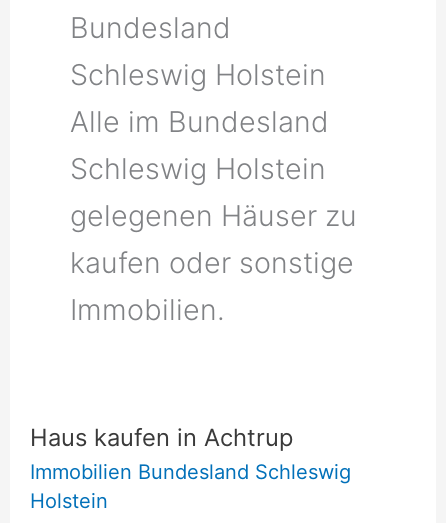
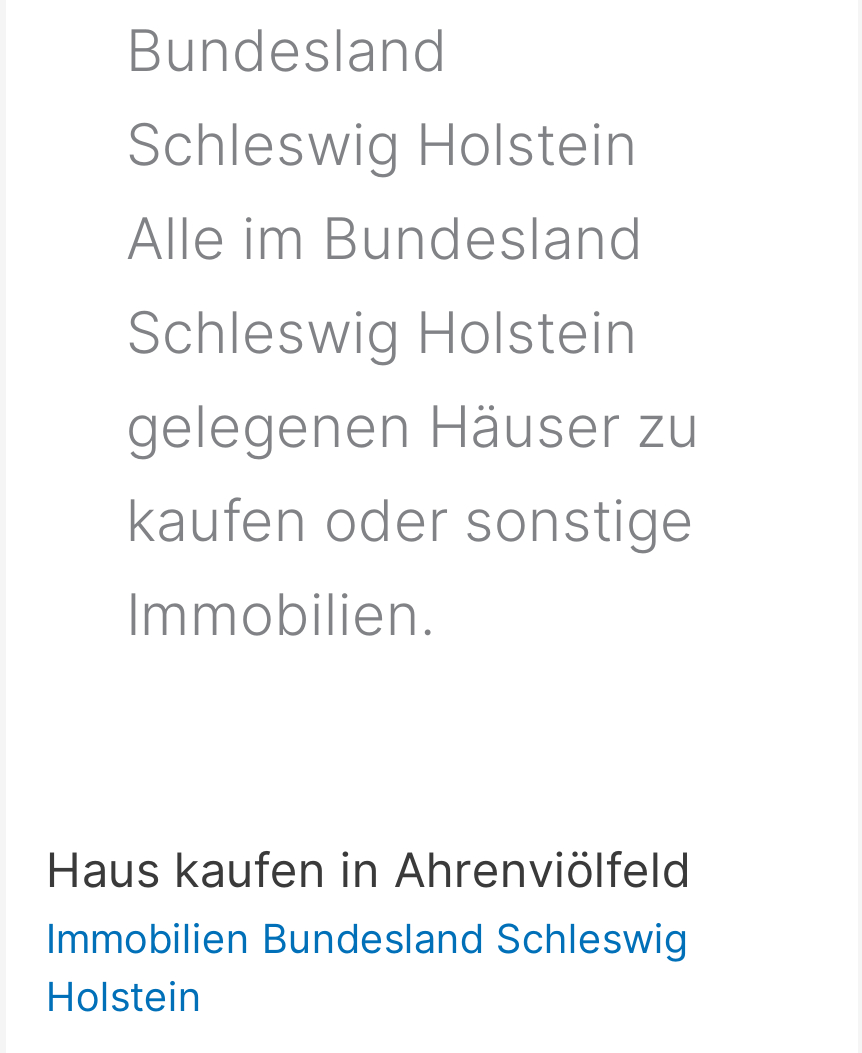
- Haus kaufen in Achtrup
+ Haus kaufen in Ahrenviölfeld
